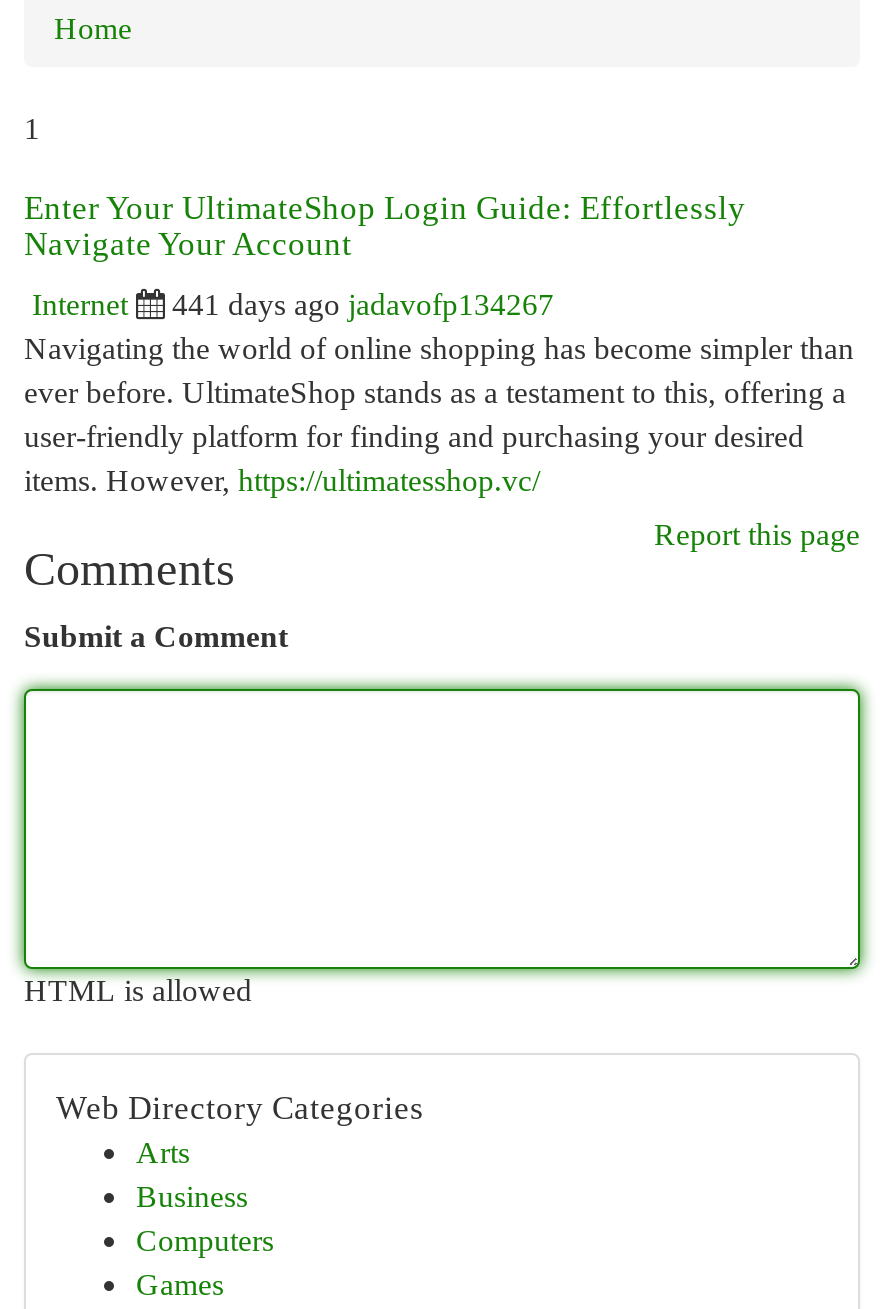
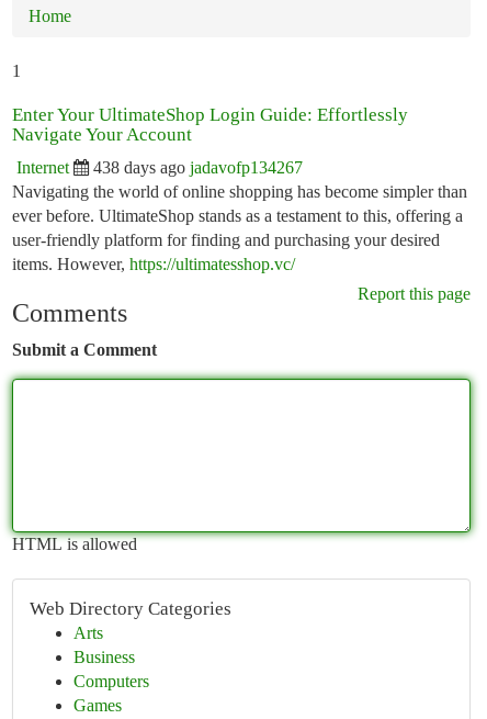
- 441 days ago jadavofp134267
+ 438 days ago jadavofp134267
